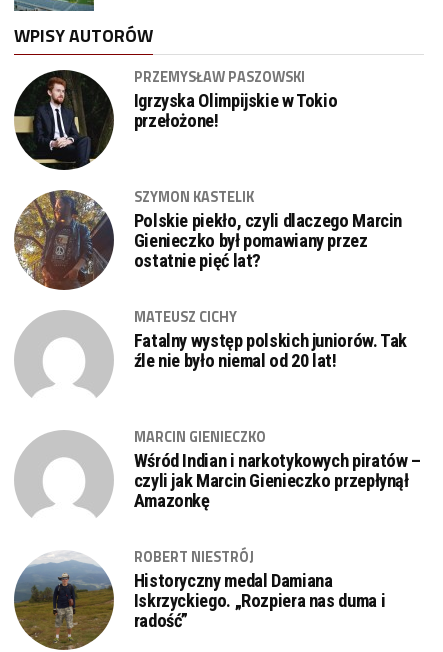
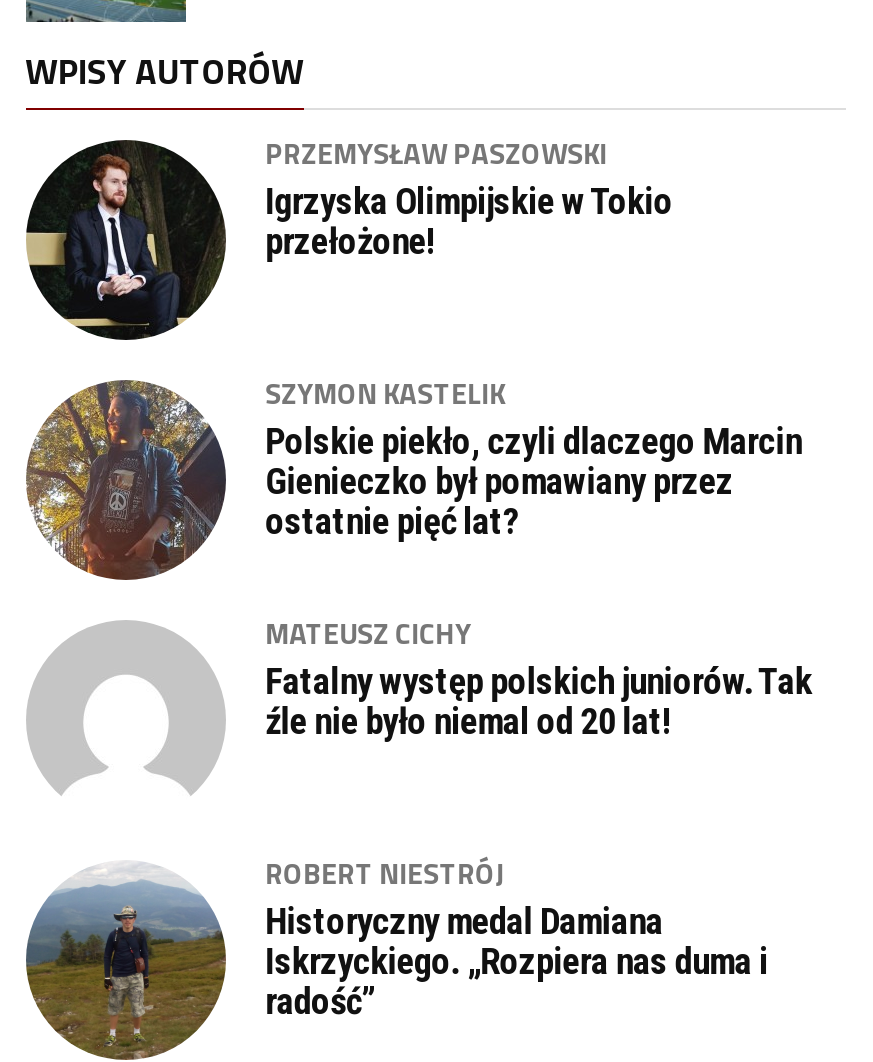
- MARCIN GIENIECZKO
- Wśród Indian i narkotykowych piratów –
- czyli jak Marcin Gienieczko przepłynął
- Amazonkę
